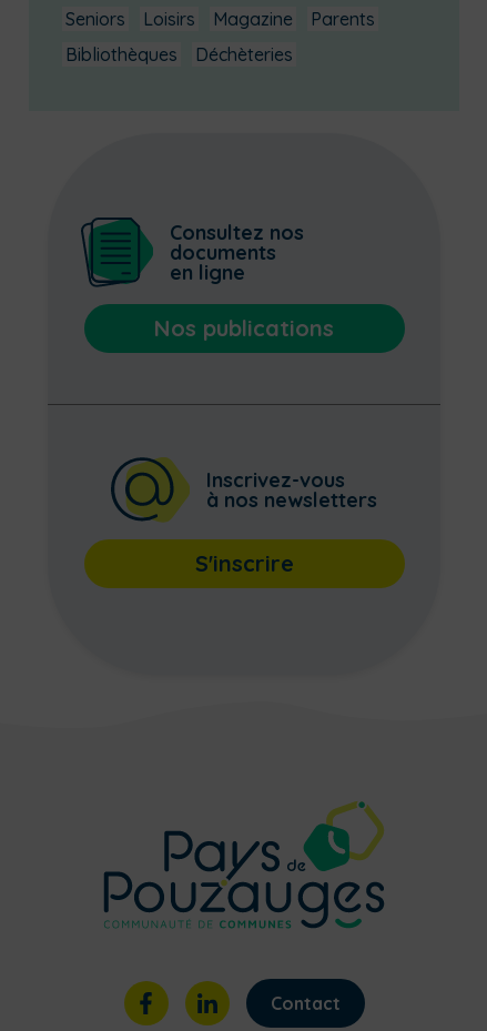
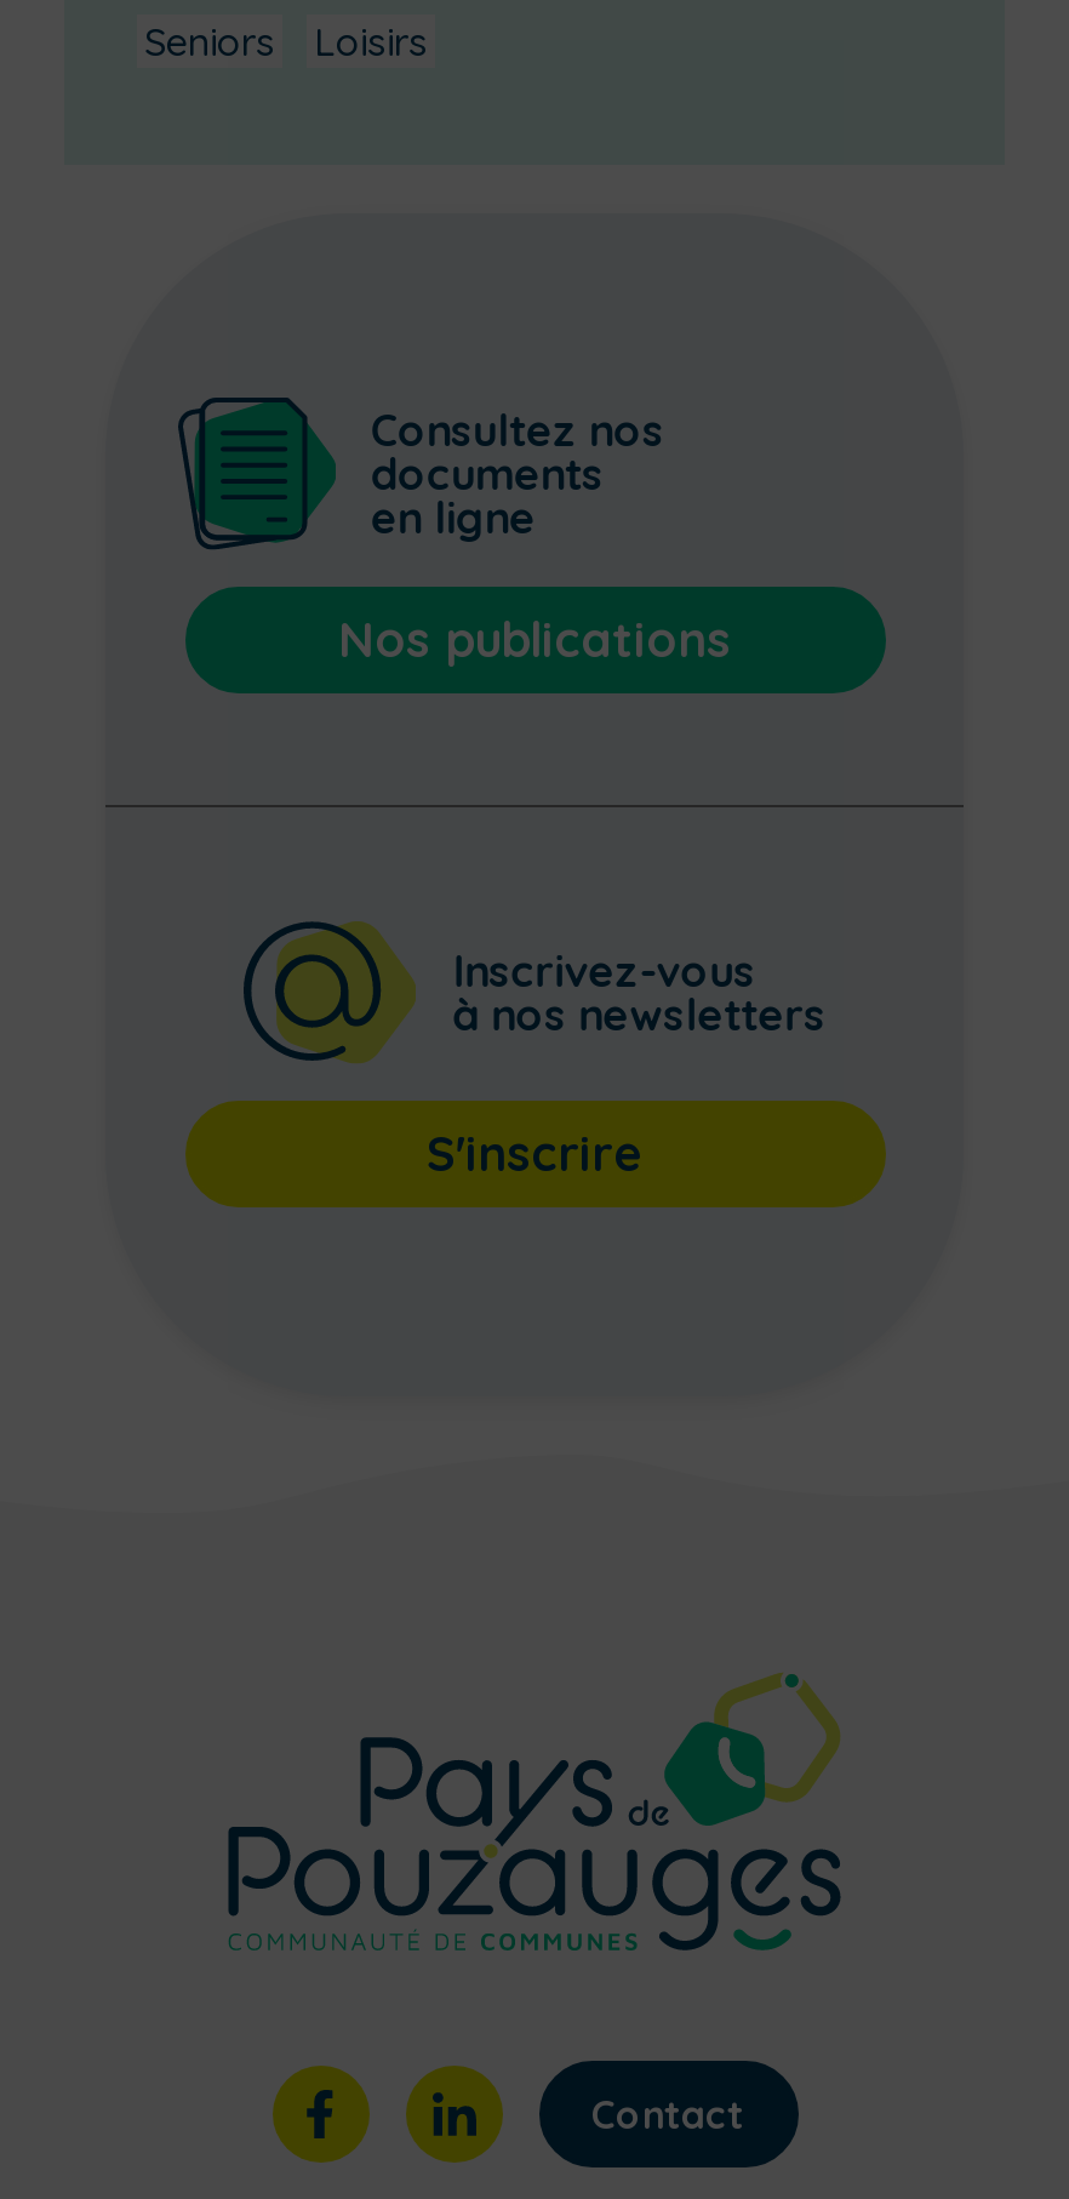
- Magazine
- Parents
- Bibliothèques
- Déchèteries
